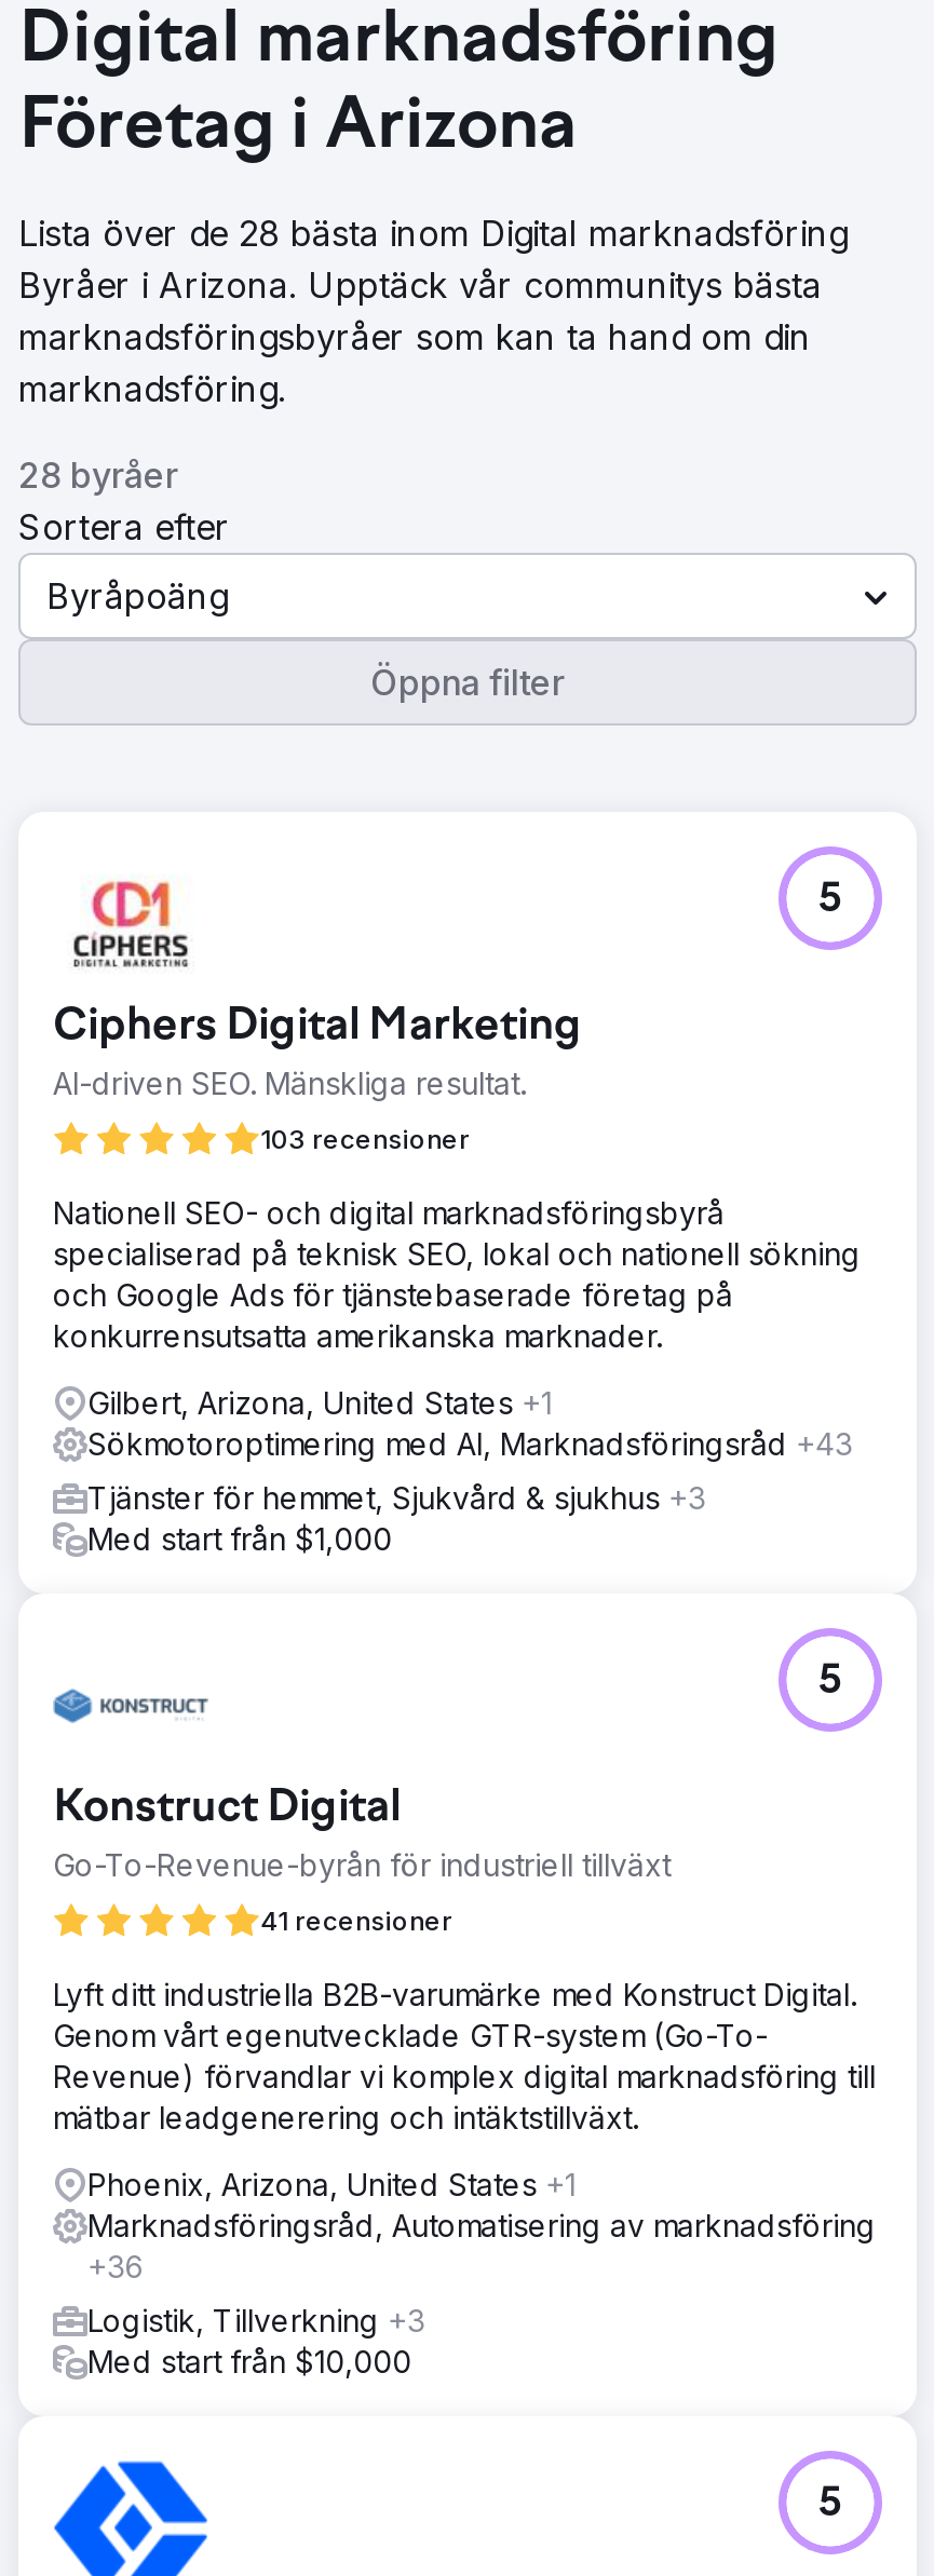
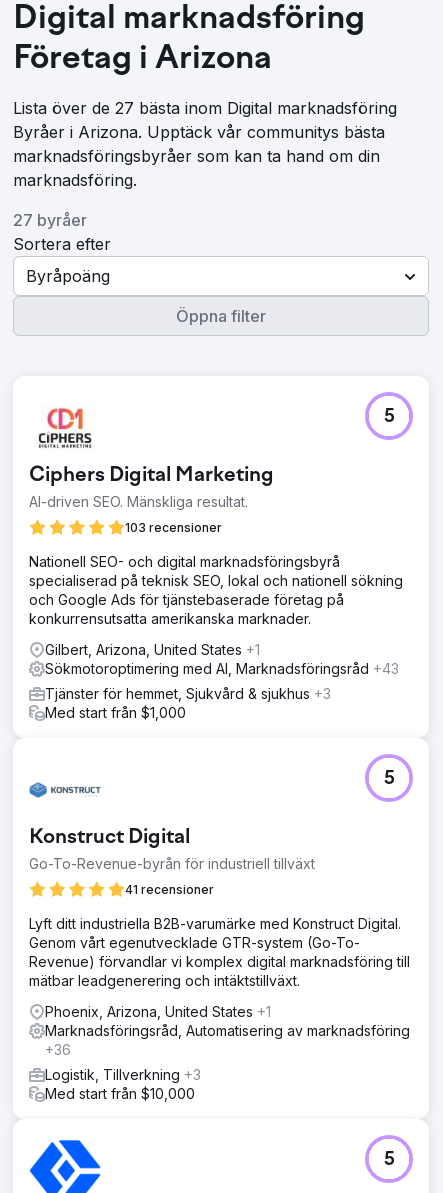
- Lista över de 28 bästa inom Digital marknadsföring
+ Lista över de 27 bästa inom Digital marknadsföring

- 28 byråer
+ 27 byråer
